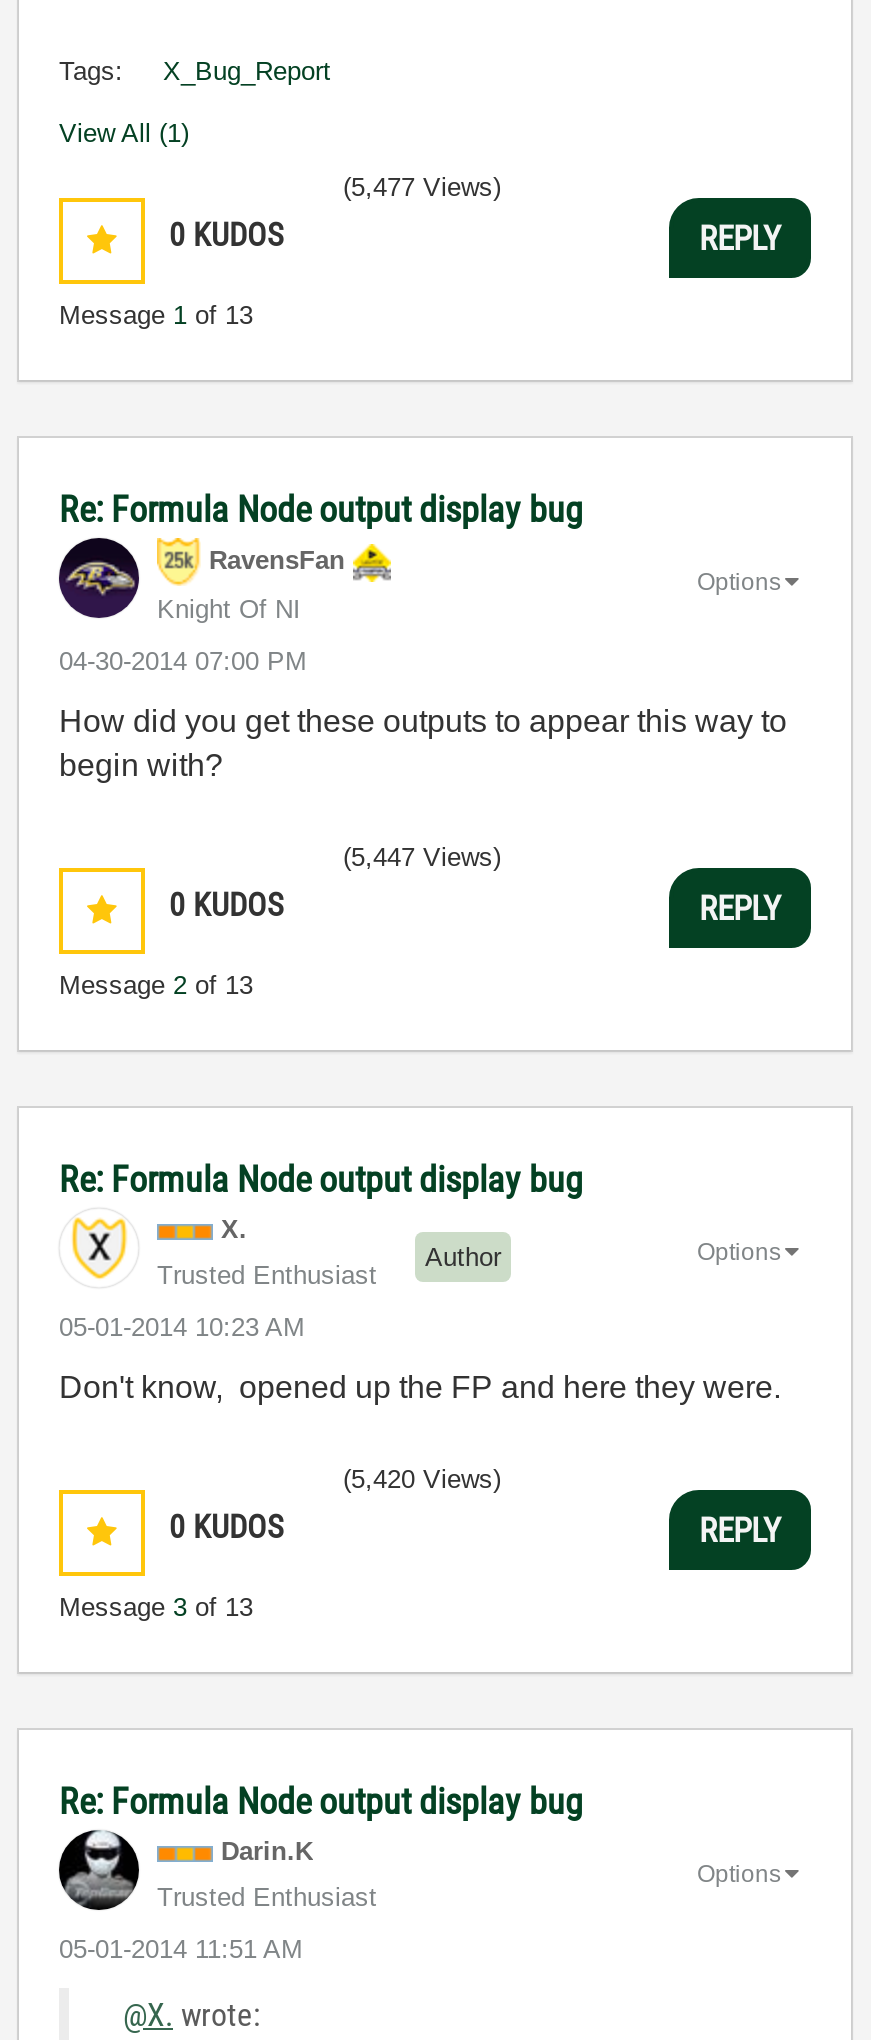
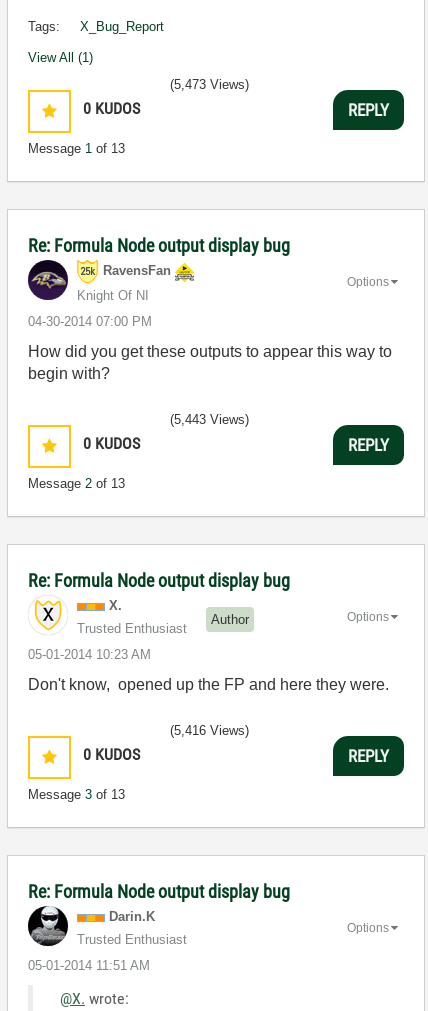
- (5,477 Views)
+ (5,473 Views)

- (5,447 Views)
+ (5,443 Views)

- (5,420 Views)
+ (5,416 Views)
